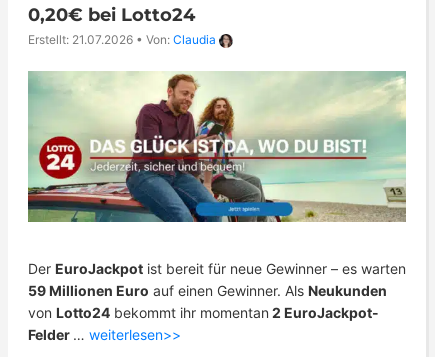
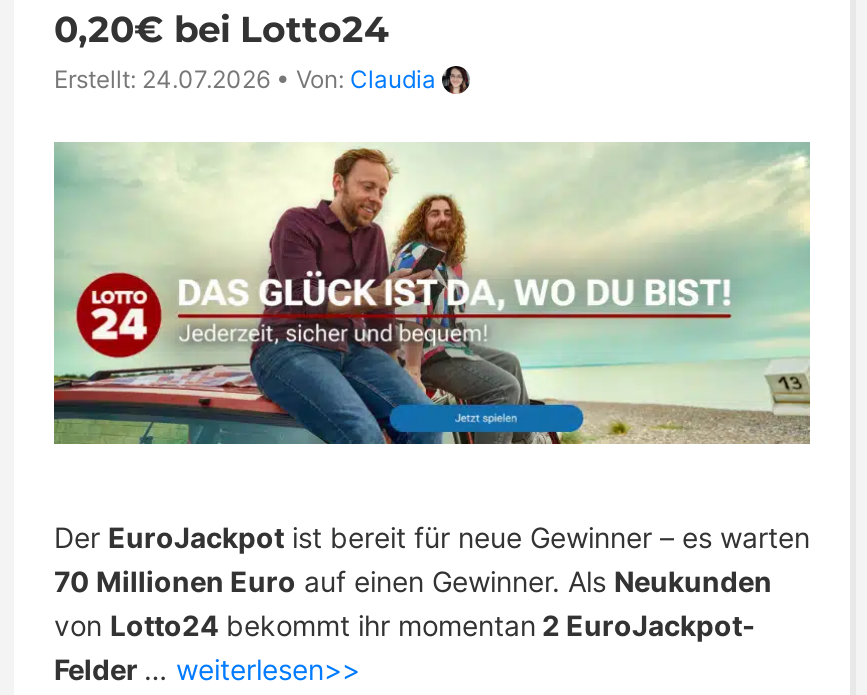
- Erstellt: 21.07.2026 • Von: Claudia
+ Erstellt: 24.07.2026 • Von: Claudia

- 59 Millionen Euro auf einen Gewinner. Als Neukunden
+ 70 Millionen Euro auf einen Gewinner. Als Neukunden
